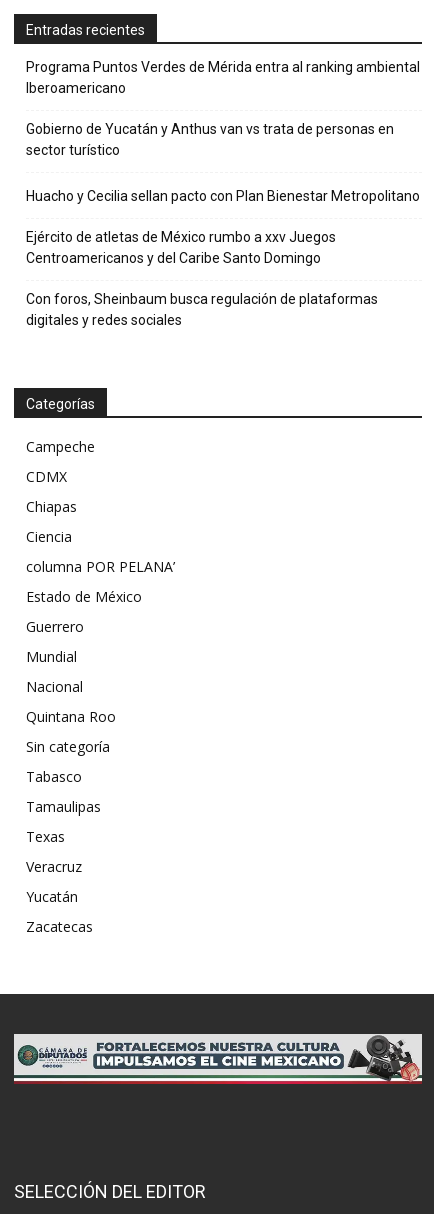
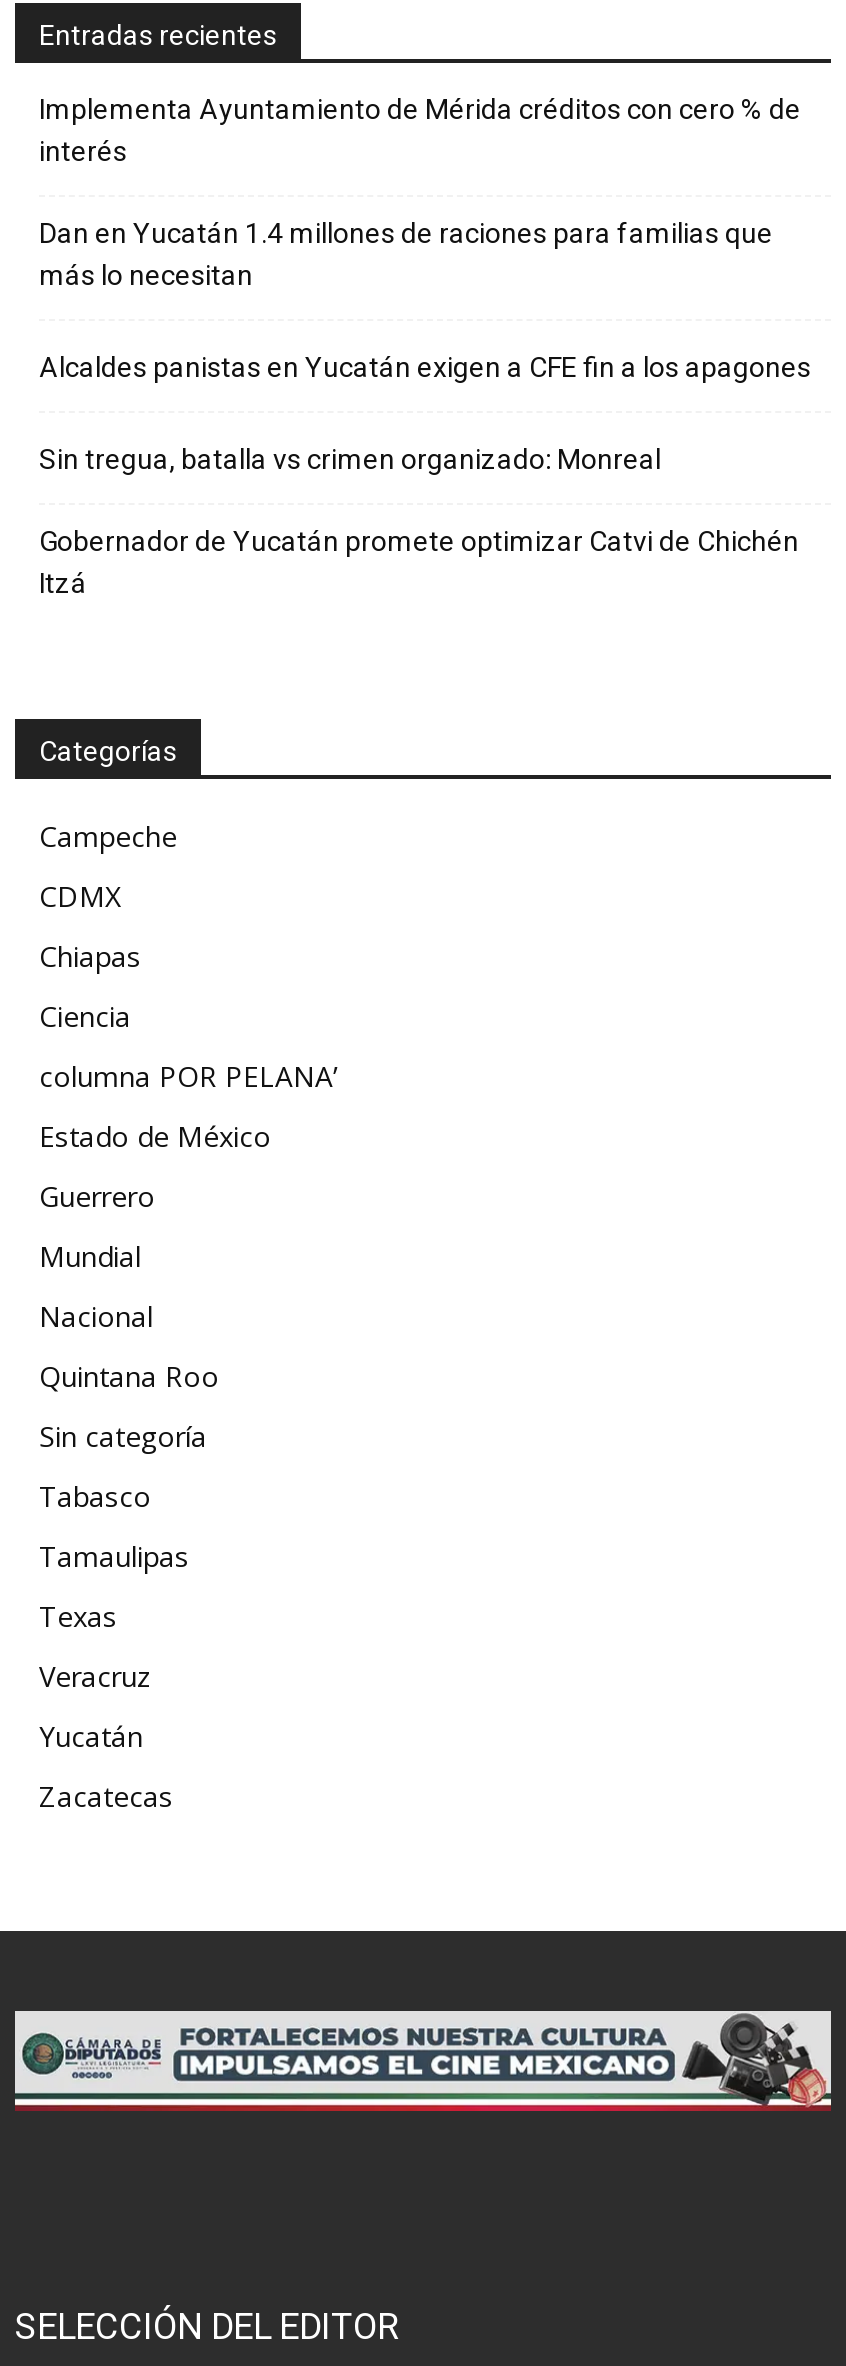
- Programa Puntos Verdes de Mérida entra al ranking ambiental
- Iberoamericano
+ Implementa Ayuntamiento de Mérida créditos con cero % de
+ interés

- Gobierno de Yucatán y Anthus van vs trata de personas en
- sector turístico
+ Dan en Yucatán 1.4 millones de raciones para familias que
+ más lo necesitan

- Huacho y Cecilia sellan pacto con Plan Bienestar Metropolitano
+ Alcaldes panistas en Yucatán exigen a CFE fin a los apagones

- Ejército de atletas de México rumbo a xxv Juegos
- Centroamericanos y del Caribe Santo Domingo
+ Sin tregua, batalla vs crimen organizado: Monreal

- Con foros, Sheinbaum busca regulación de plataformas
- digitales y redes sociales
+ Gobernador de Yucatán promete optimizar Catvi de Chichén
+ Itzá
